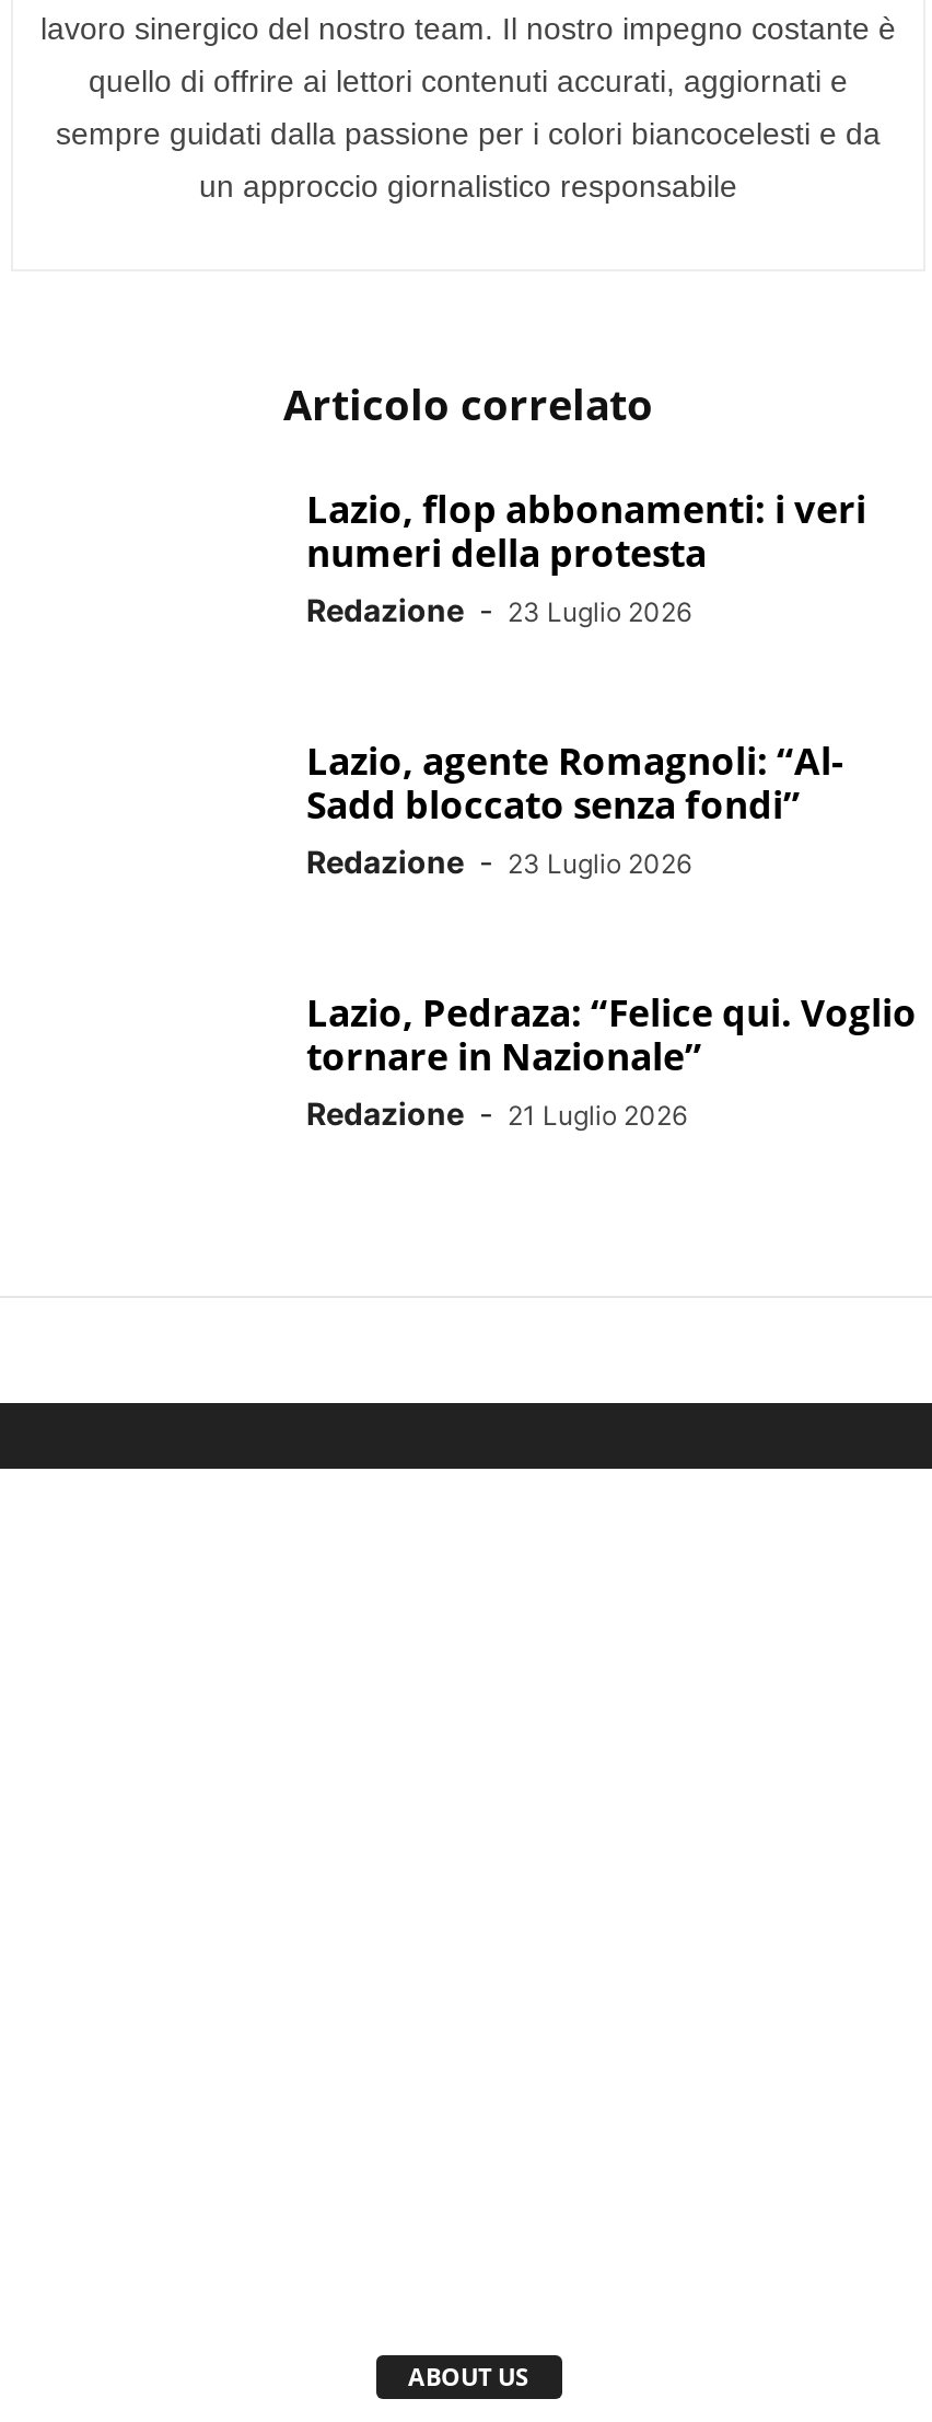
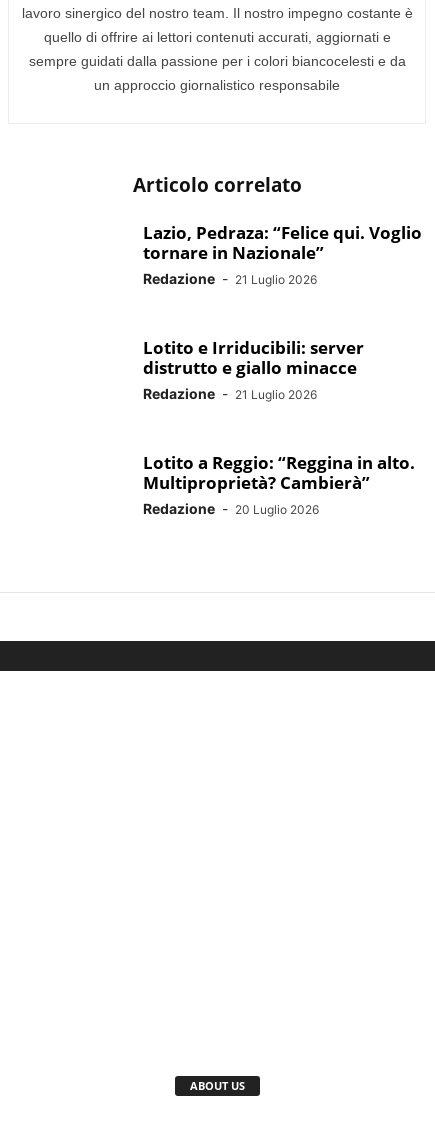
- Lazio, flop abbonamenti: i veri
- numeri della protesta
- Redazione - 23 Luglio 2026
- Lazio, agente Romagnoli: “Al-
- Sadd bloccato senza fondi”
- Redazione - 23 Luglio 2026

moved up: Lazio, Pedraza: “Felice qui. Voglio | tornare in Nazionale” | Redazione - 21 Luglio 2026

+ Lotito e Irriducibili: server
+ distrutto e giallo minacce
+ Redazione - 21 Luglio 2026
+ Lotito a Reggio: “Reggina in alto.
+ Multiproprietà? Cambierà”
+ Redazione - 20 Luglio 2026
